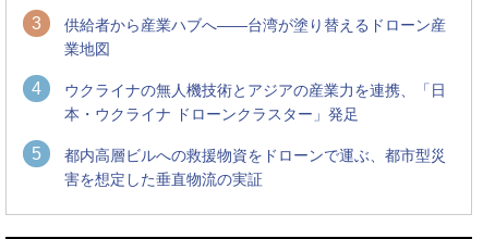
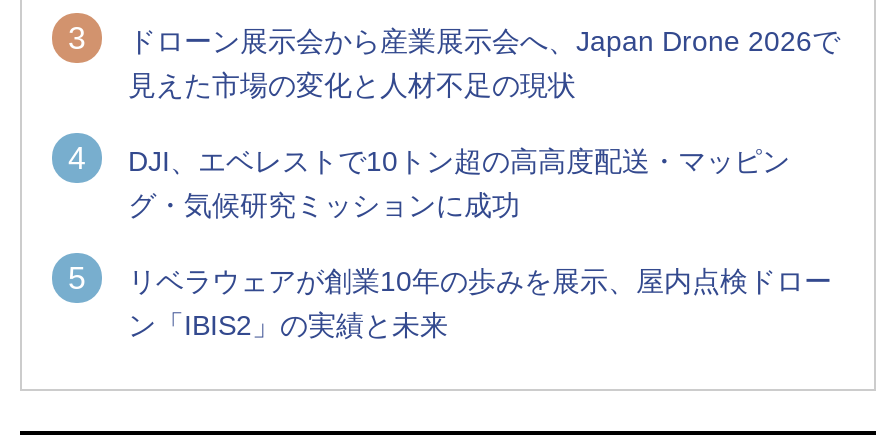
- 供給者から産業ハブへ――台湾が塗り替えるドローン産
- 業地図
+ ドローン展示会から産業展示会へ、Japan Drone 2026で
+ 見えた市場の変化と人材不足の現状

- ウクライナの無人機技術とアジアの産業力を連携、「日
- 本・ウクライナ ドローンクラスター」発足
+ DJI、エベレストで10トン超の高高度配送・マッピン
+ グ・気候研究ミッションに成功

- 都内高層ビルへの救援物資をドローンで運ぶ、都市型災
- 害を想定した垂直物流の実証
+ リベラウェアが創業10年の歩みを展示、屋内点検ドロー
+ ン「IBIS2」の実績と未来
